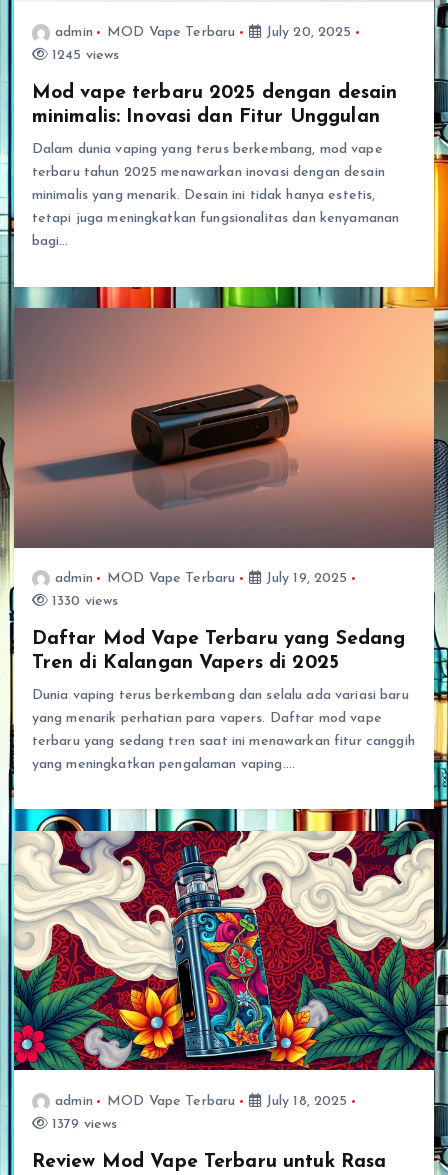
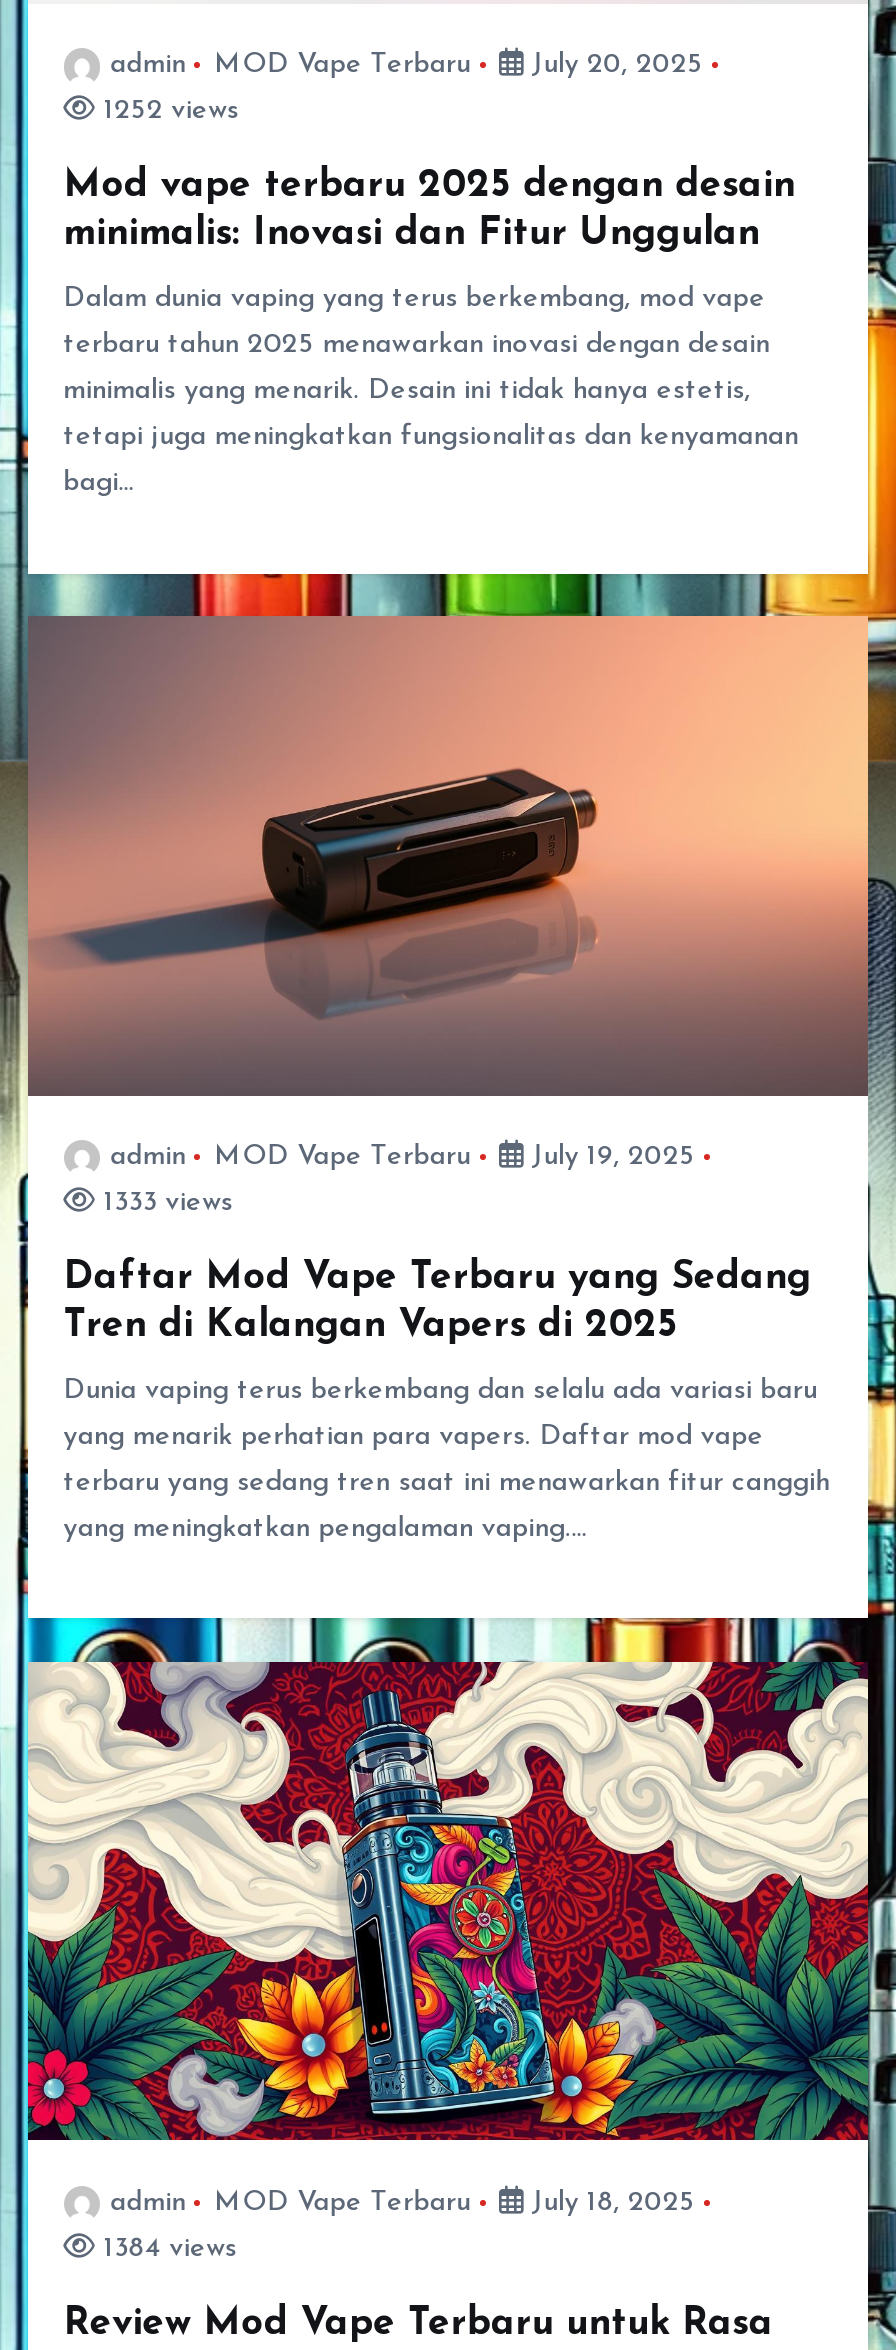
- 1245 views
+ 1252 views

- 1330 views
+ 1333 views

- 1379 views
+ 1384 views
